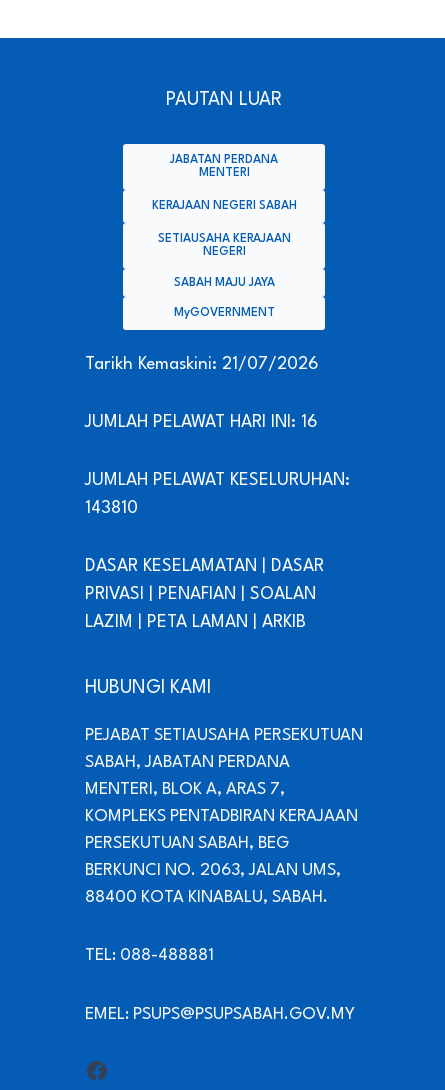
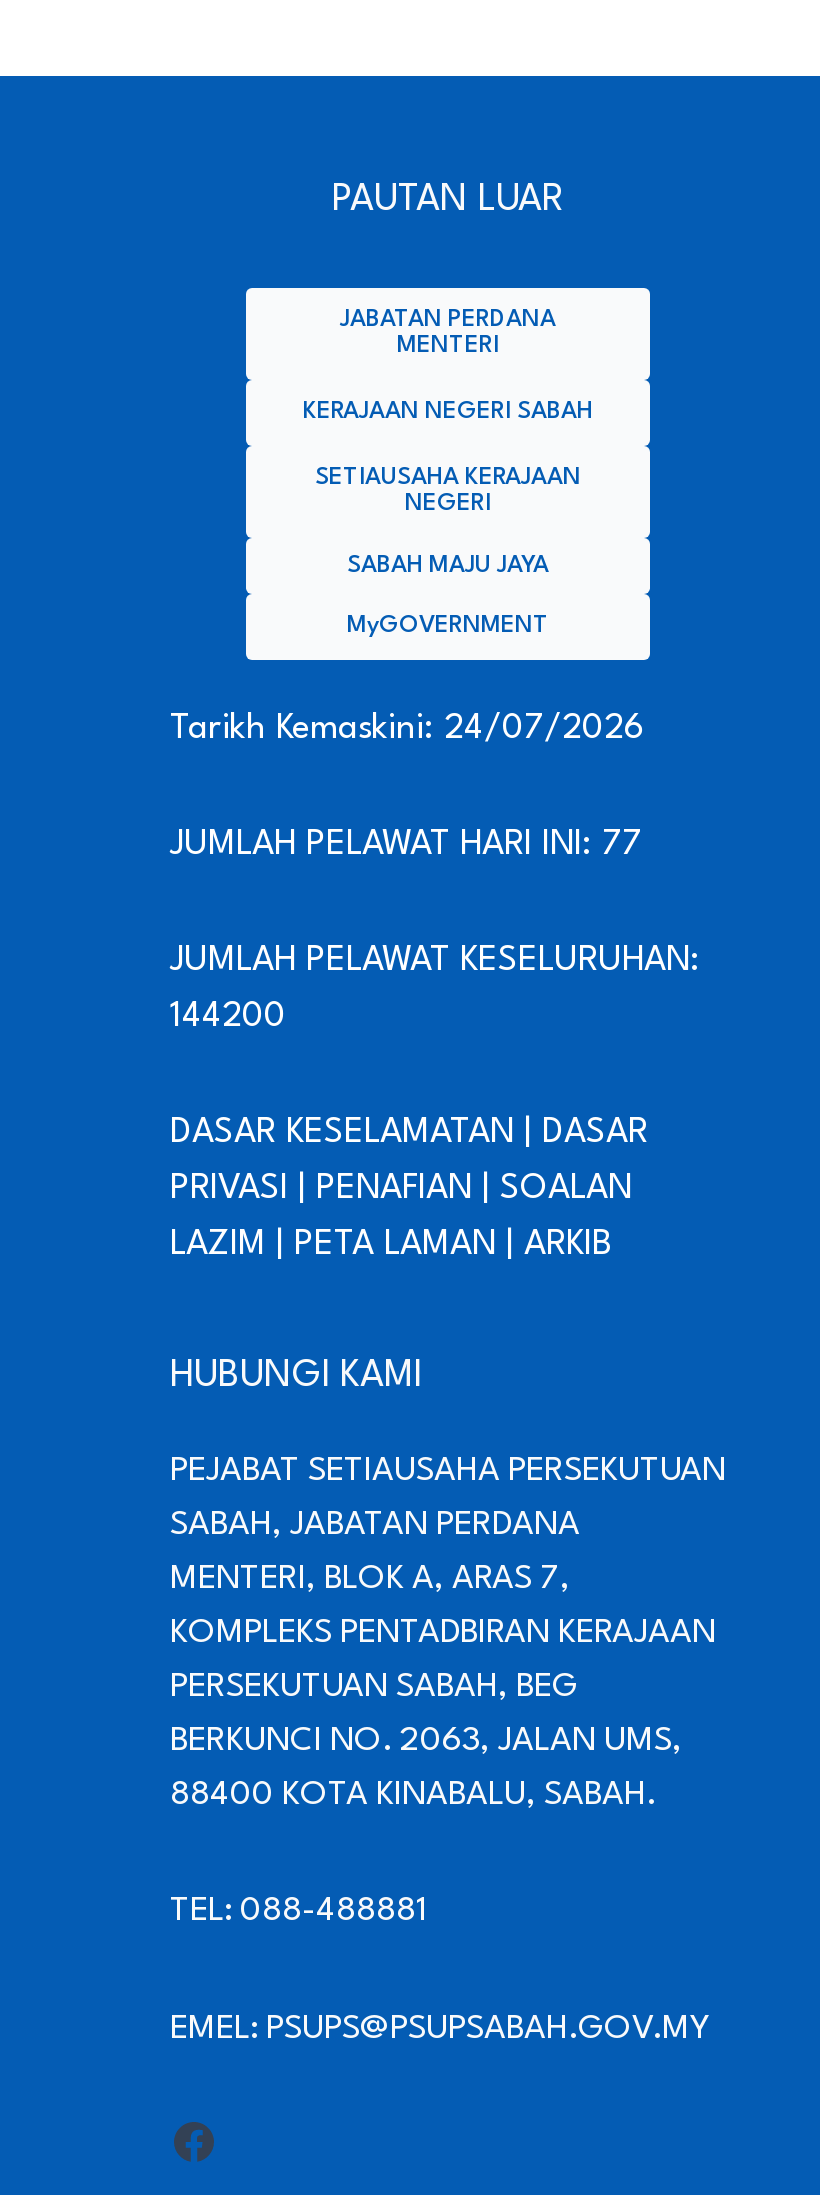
- Tarikh Kemaskini: 21/07/2026
+ Tarikh Kemaskini: 24/07/2026

- JUMLAH PELAWAT HARI INI: 16
+ JUMLAH PELAWAT HARI INI: 77

- 143810
+ 144200
